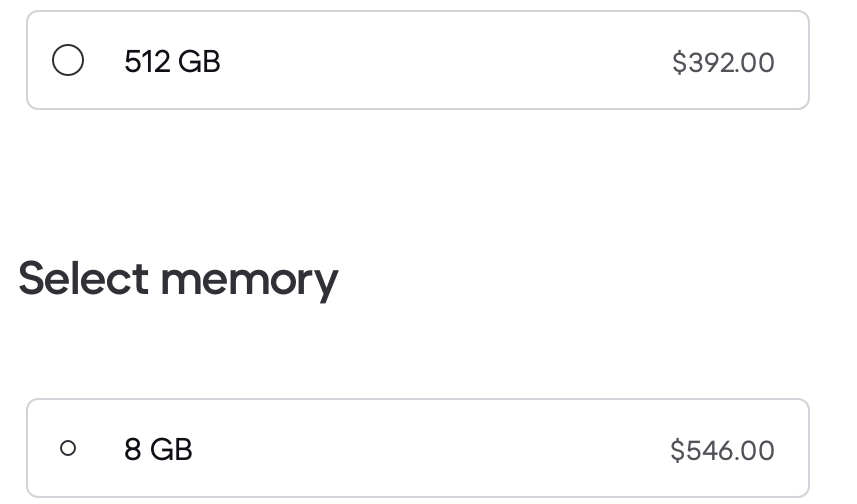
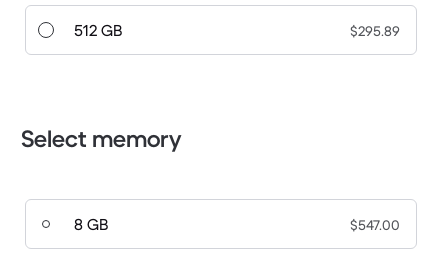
- $392.00
+ $295.89

- $546.00
+ $547.00
